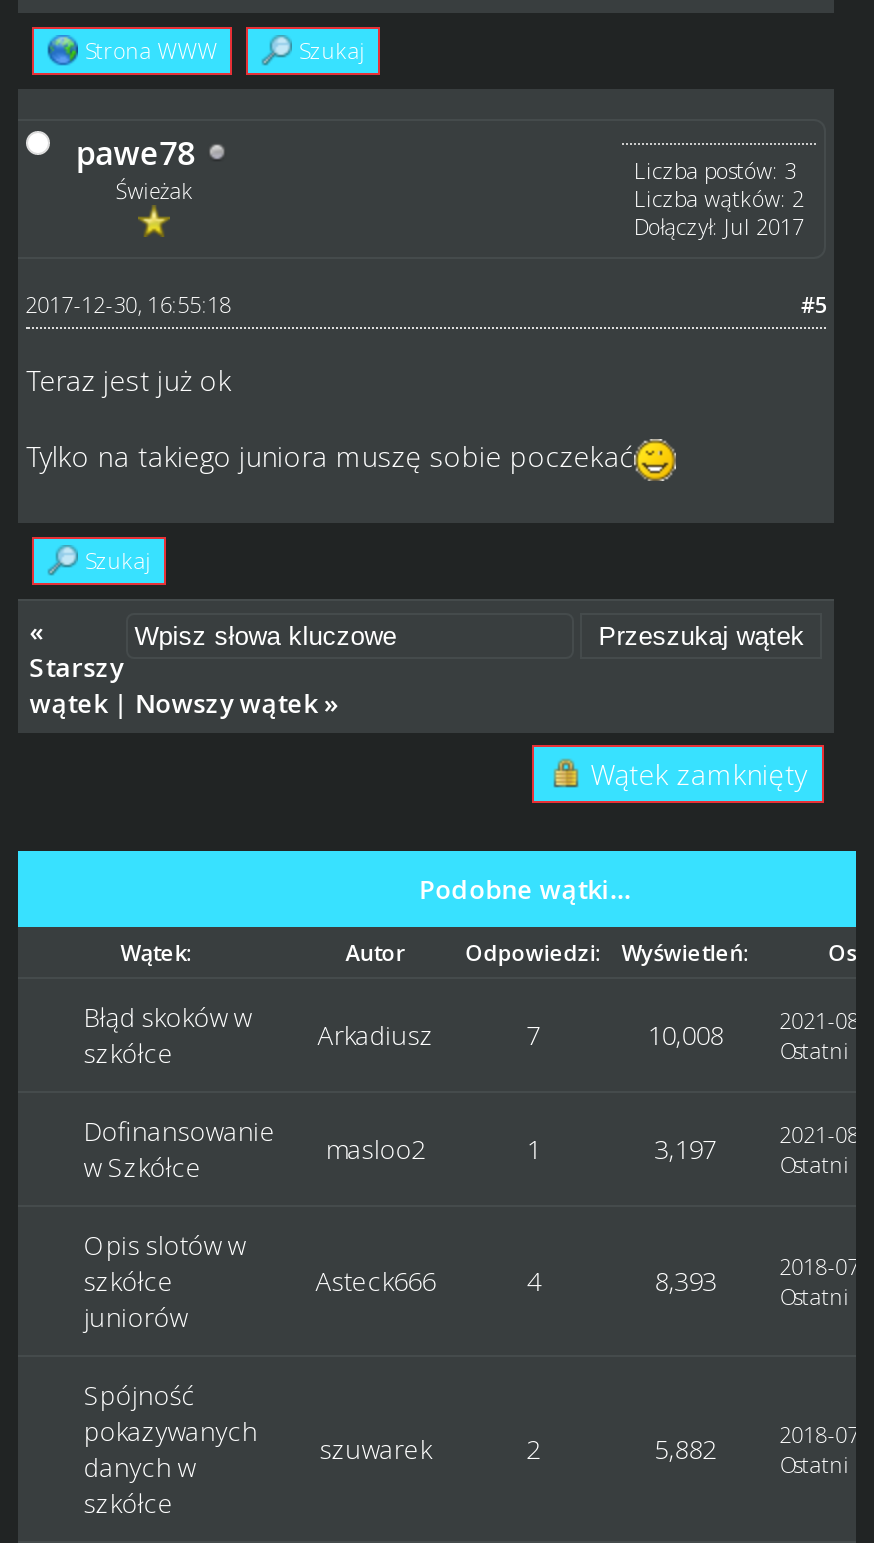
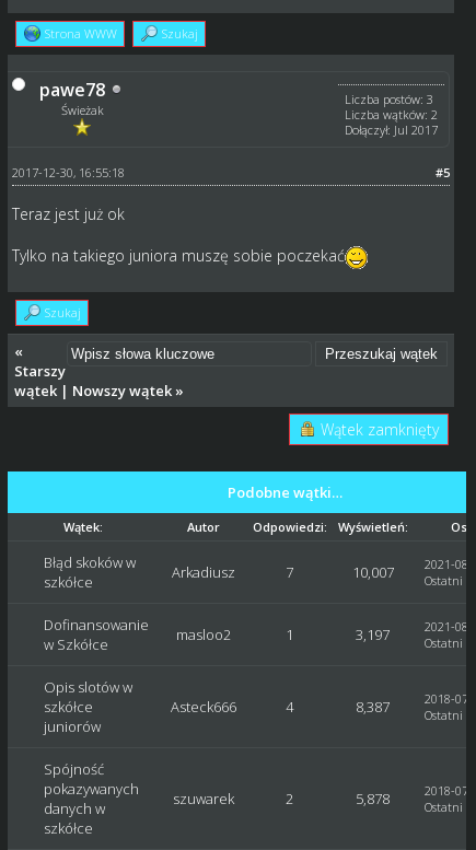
- 10,008
+ 10,007

- 8,393
+ 8,387

- 5,882
+ 5,878
